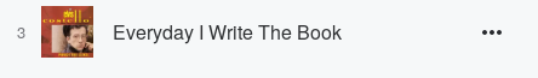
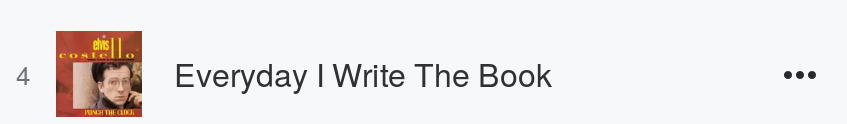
- 3
+ 4
